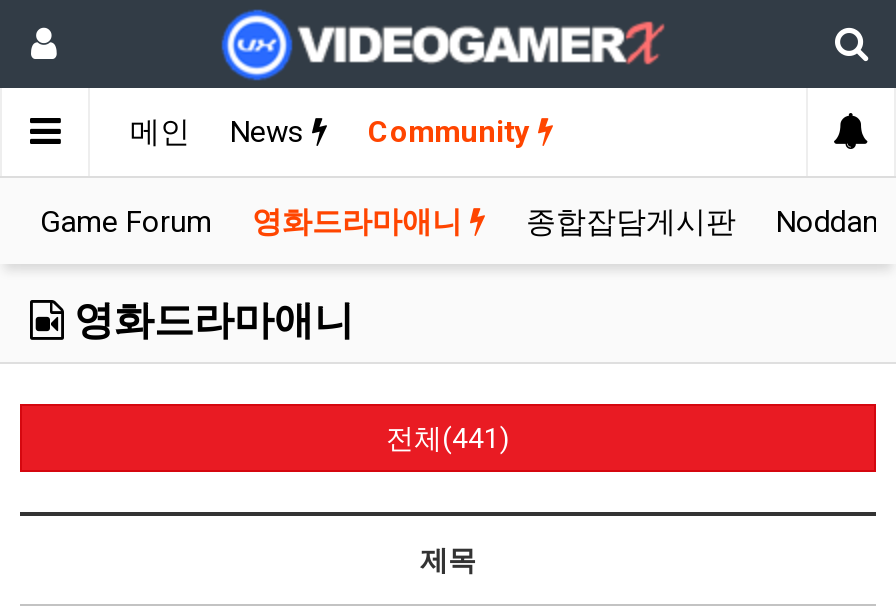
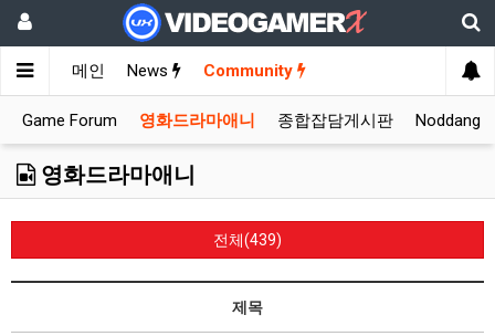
- 전체(441)
+ 전체(439)
